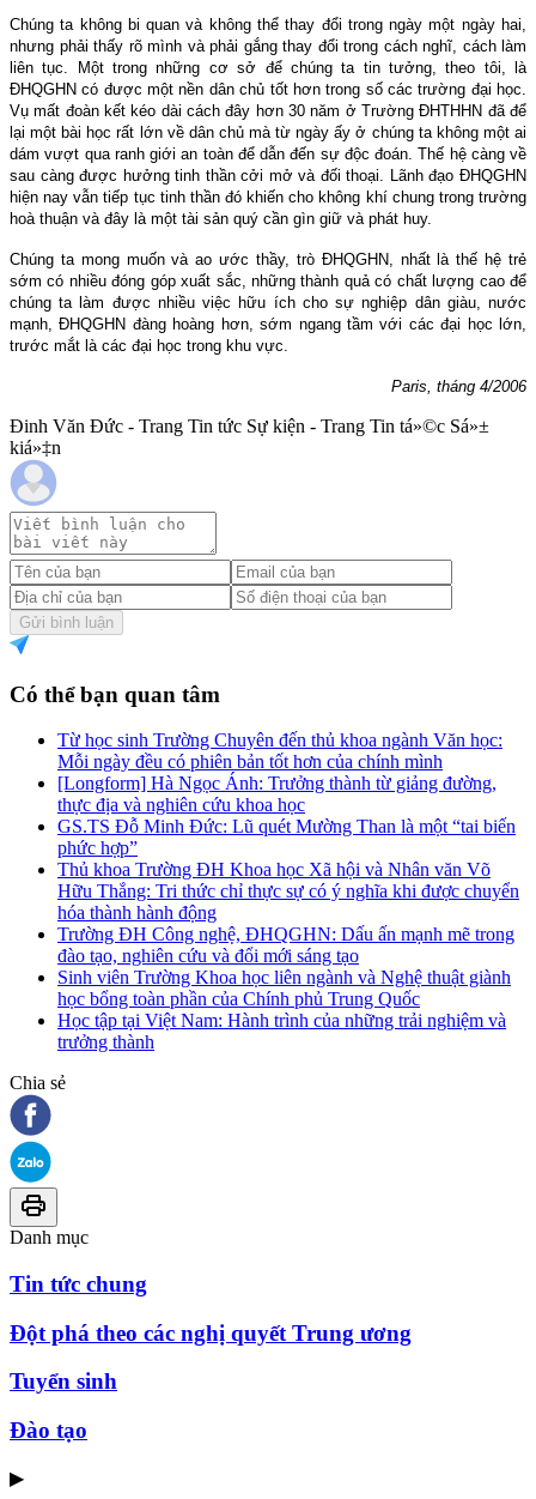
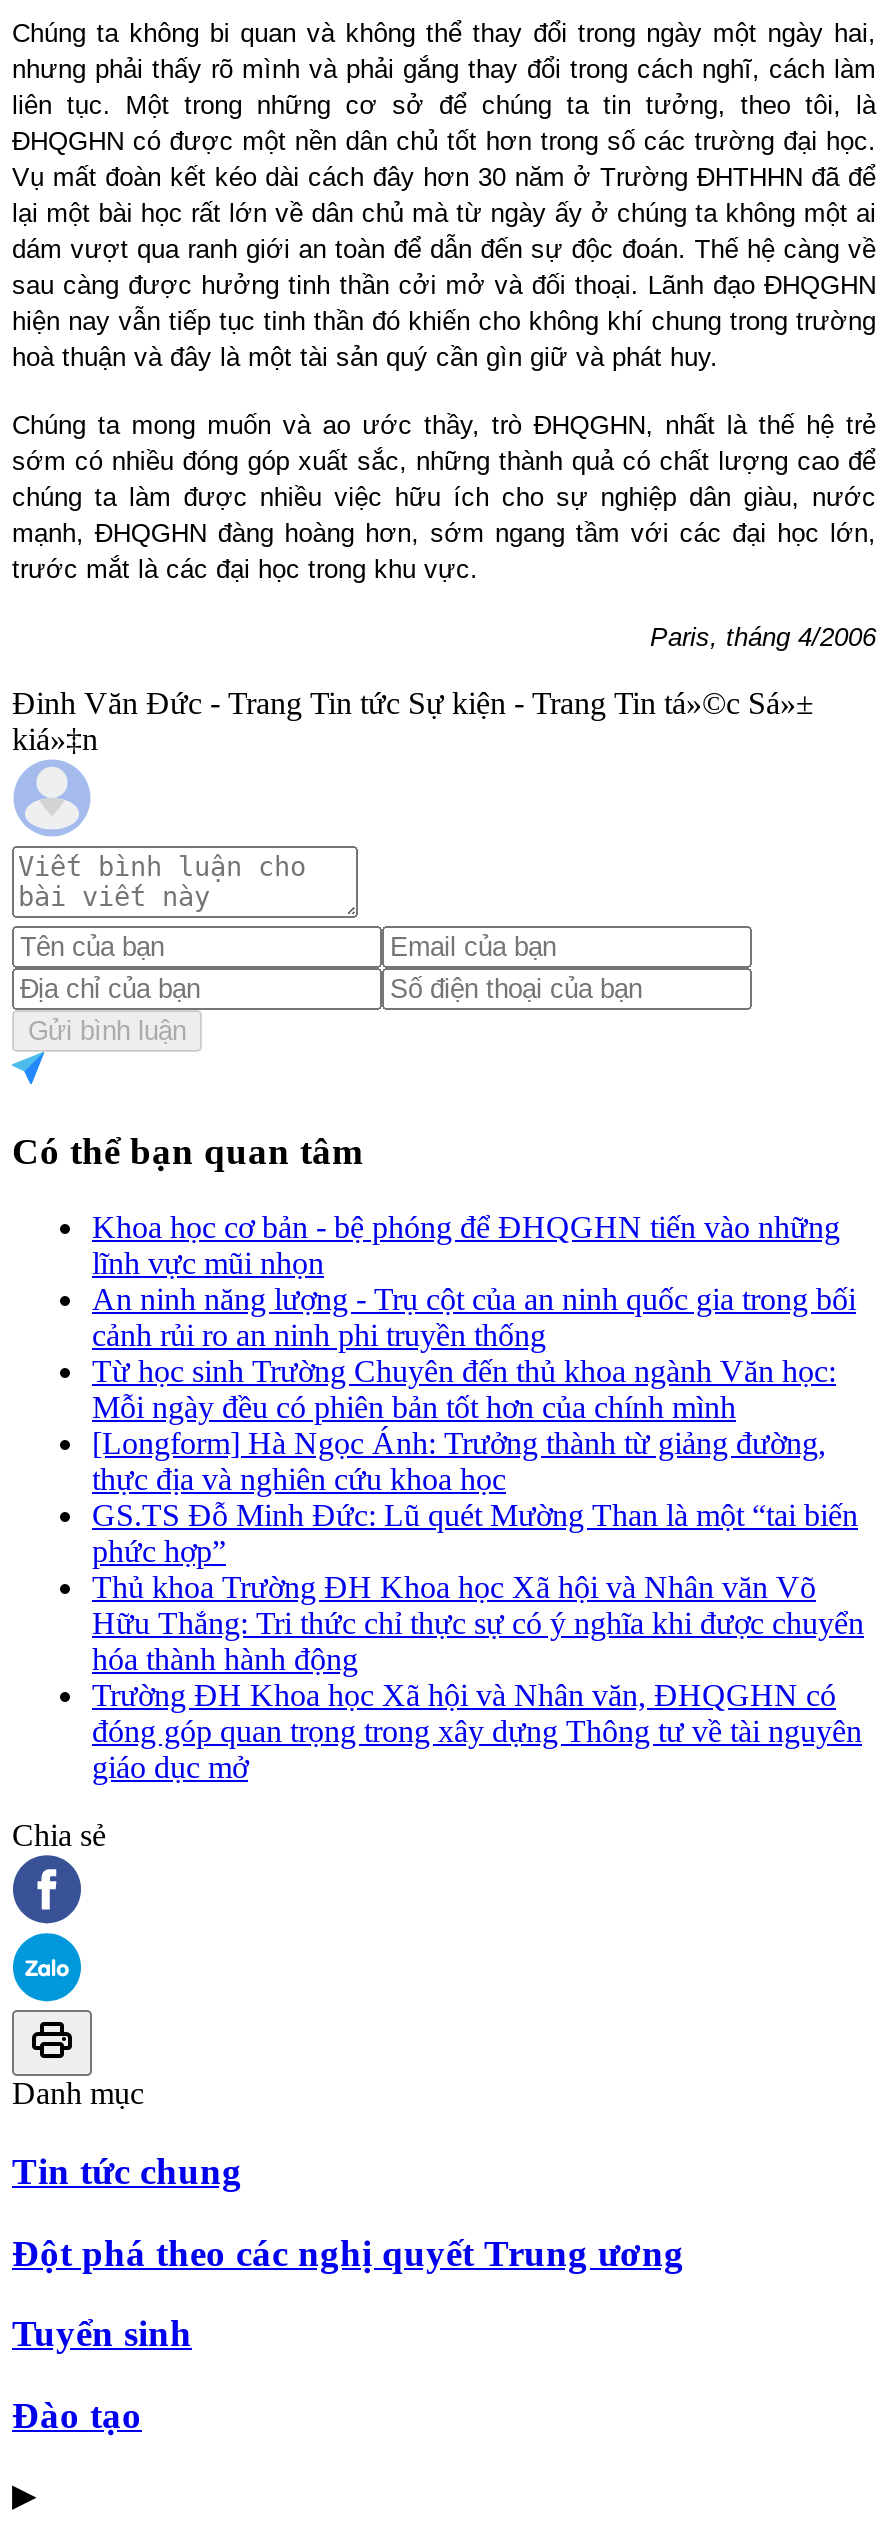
+ Khoa học cơ bản - bệ phóng để ĐHQGHN tiến vào những
+ lĩnh vực mũi nhọn
+ An ninh năng lượng - Trụ cột của an ninh quốc gia trong bối
+ cảnh rủi ro an ninh phi truyền thống

moved down: Từ học sinh Trường Chuyên đến thủ khoa ngành Văn học: | Mỗi ngày đều có phiên bản tốt hơn của chính mình | [Longform] Hà Ngọc Ánh: Trưởng thành từ giảng đường, | ... | Hữu Thắng: Tri thức chỉ thực sự có ý nghĩa khi được chuyển | hóa thành hành động

- Trường ĐH Công nghệ, ĐHQGHN: Dấu ấn mạnh mẽ trong
- đào tạo, nghiên cứu và đổi mới sáng tạo
- Sinh viên Trường Khoa học liên ngành và Nghệ thuật giành
- học bổng toàn phần của Chính phủ Trung Quốc
- Học tập tại Việt Nam: Hành trình của những trải nghiệm và
- trưởng thành
+ Trường ĐH Khoa học Xã hội và Nhân văn, ĐHQGHN có
+ đóng góp quan trọng trong xây dựng Thông tư về tài nguyên
+ giáo dục mở
